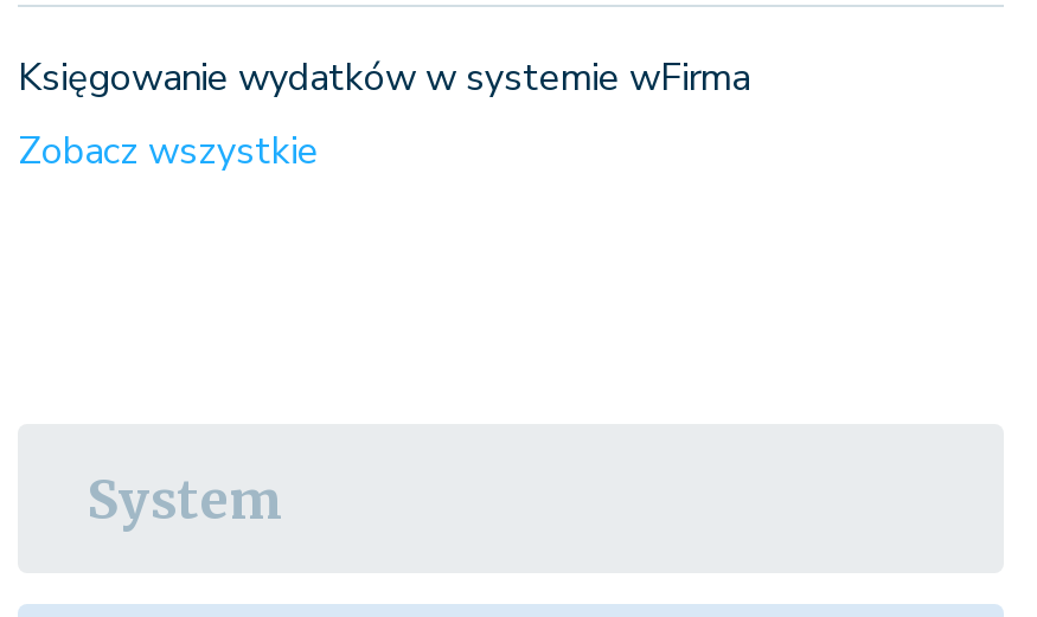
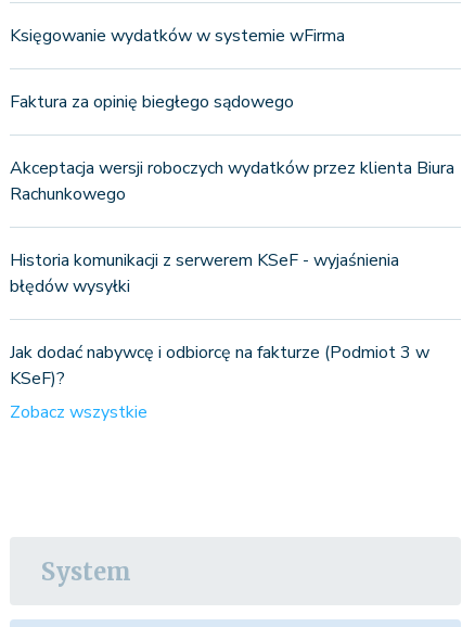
+ Faktura za opinię biegłego sądowego
+ Akceptacja wersji roboczych wydatków przez klienta Biura
+ Rachunkowego
+ Historia komunikacji z serwerem KSeF - wyjaśnienia
+ błędów wysyłki
+ Jak dodać nabywcę i odbiorcę na fakturze (Podmiot 3 w
+ KSeF)?
